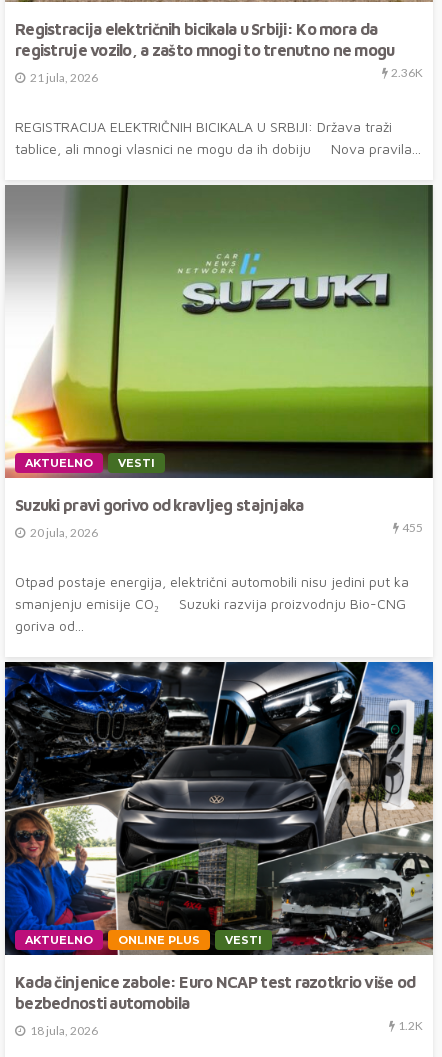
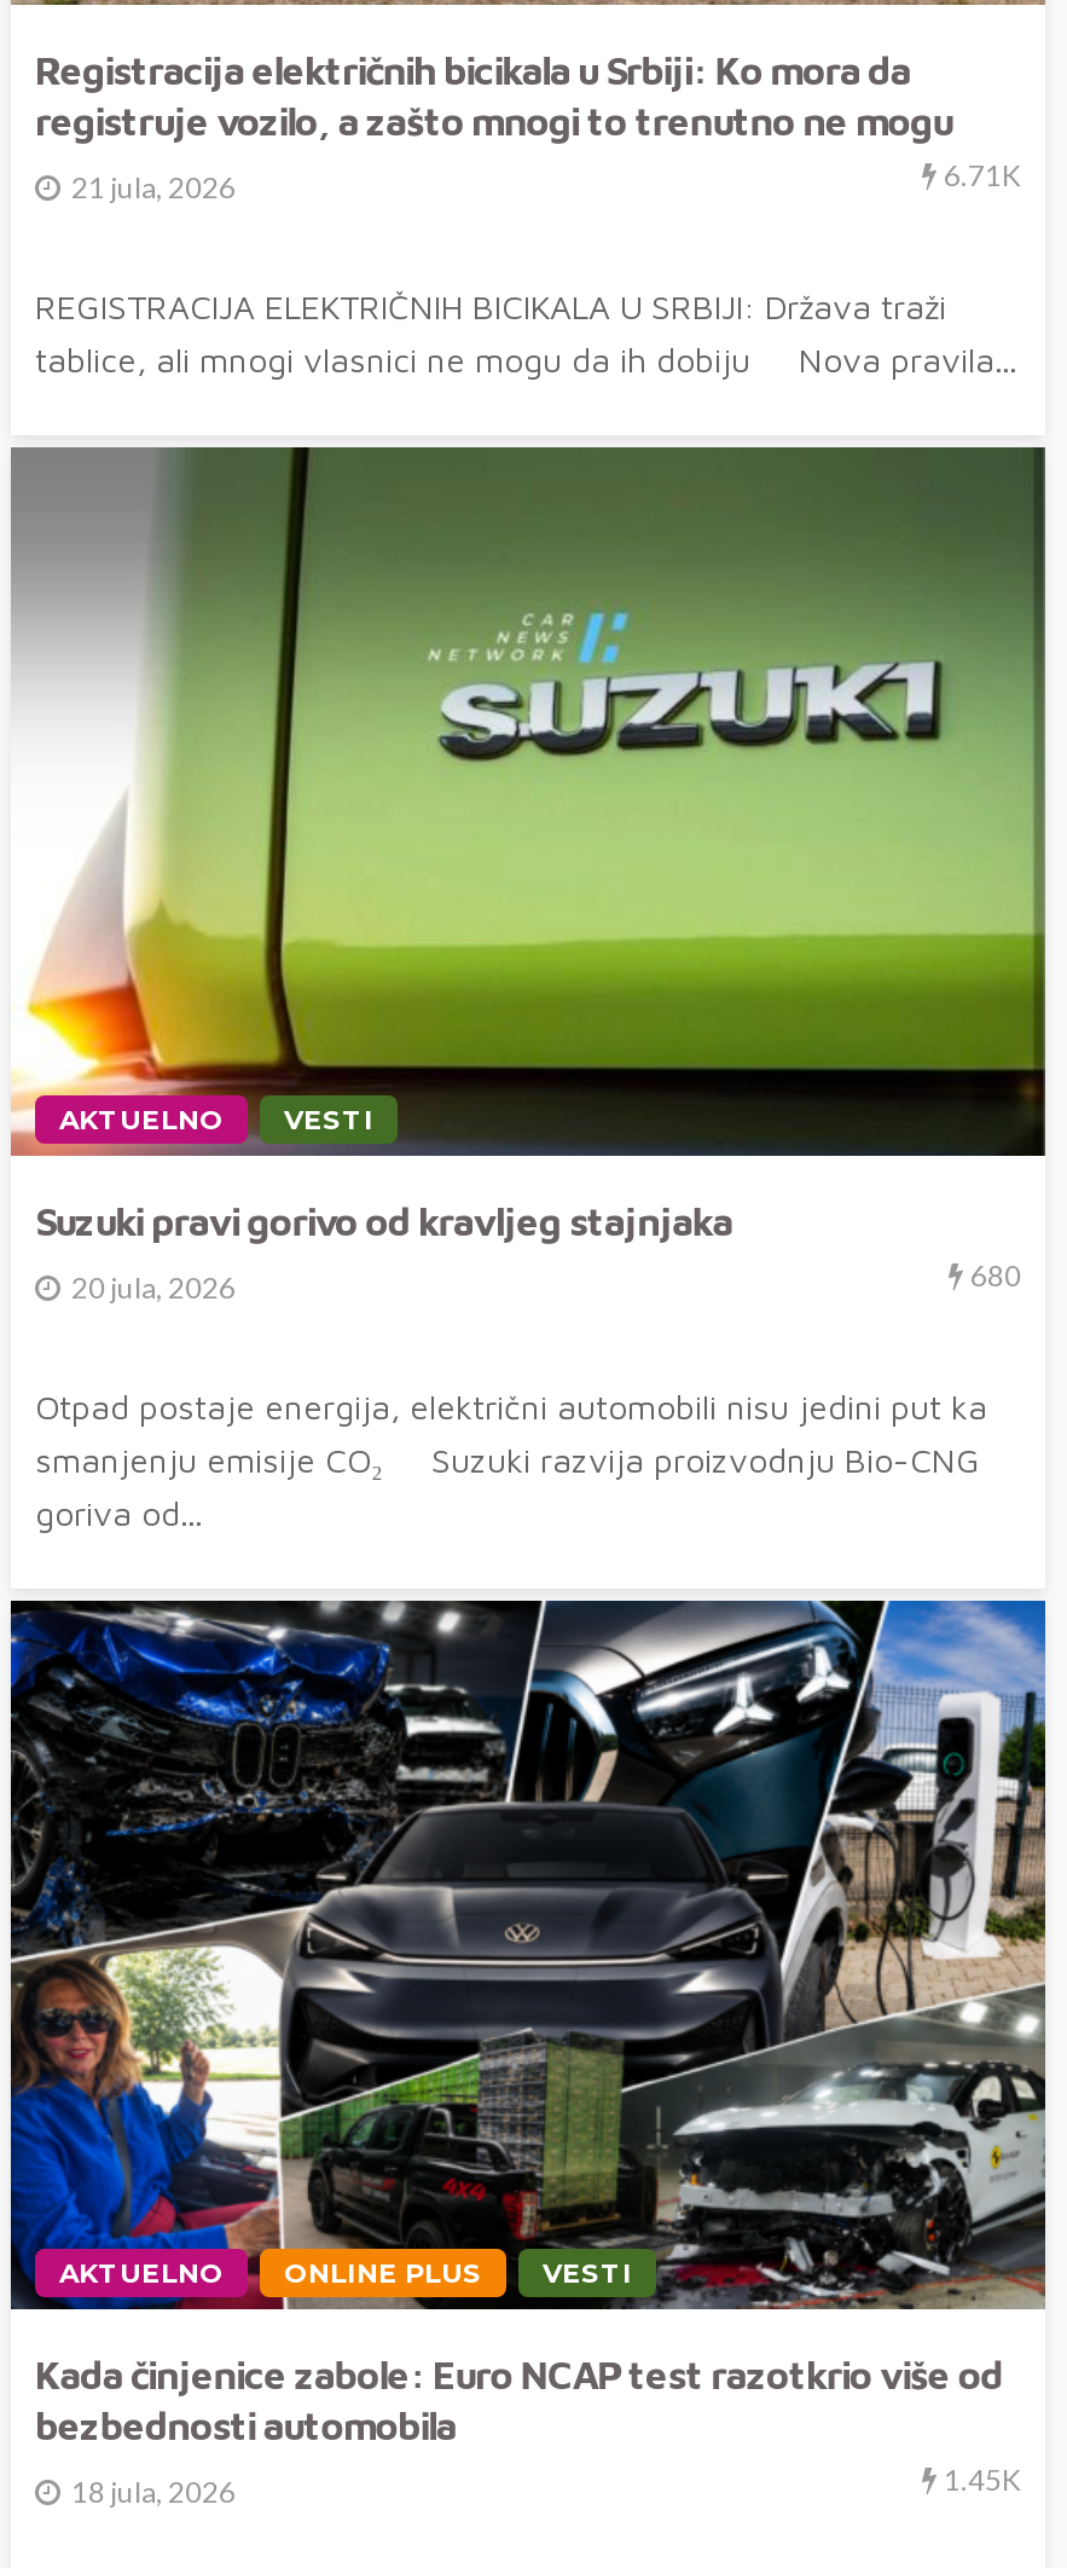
- 2.36K
+ 6.71K

- 455
+ 680

- 1.2K
+ 1.45K
